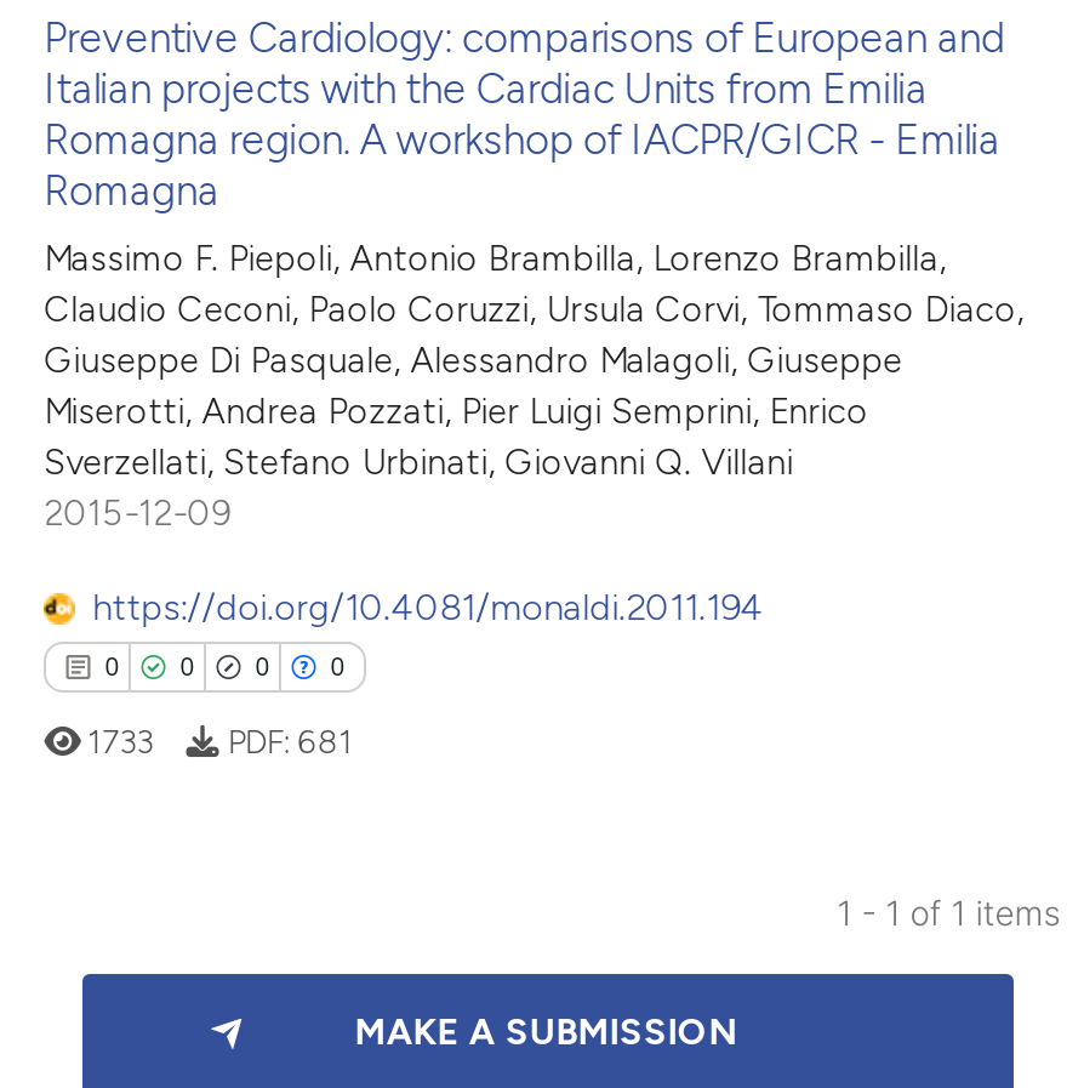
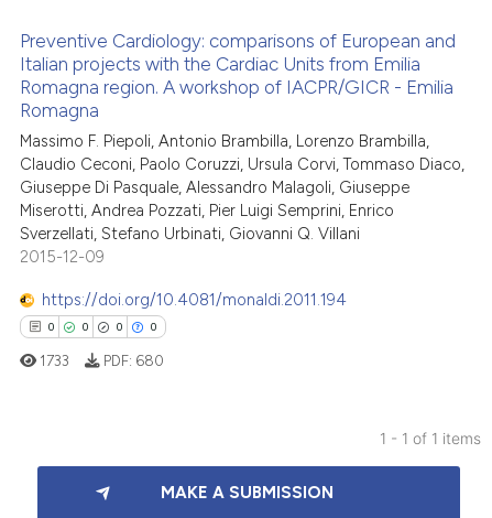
- 1733 PDF: 681
+ 1733 PDF: 680
